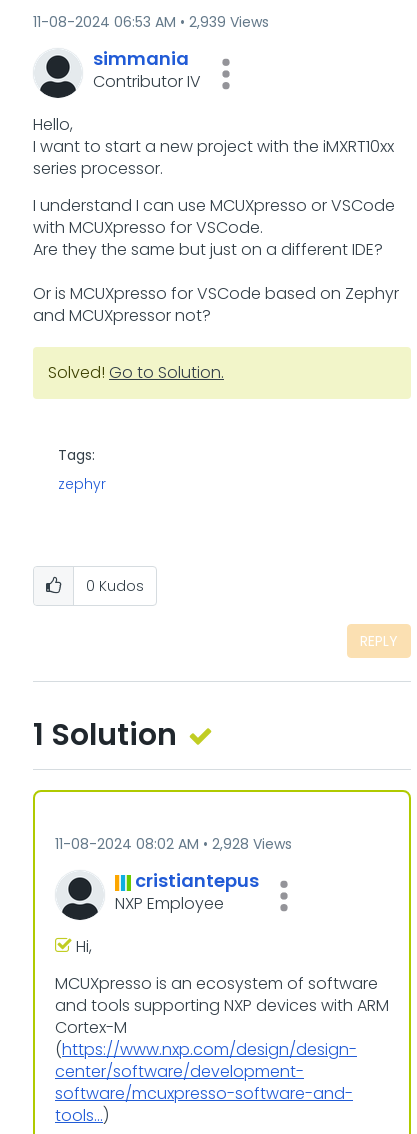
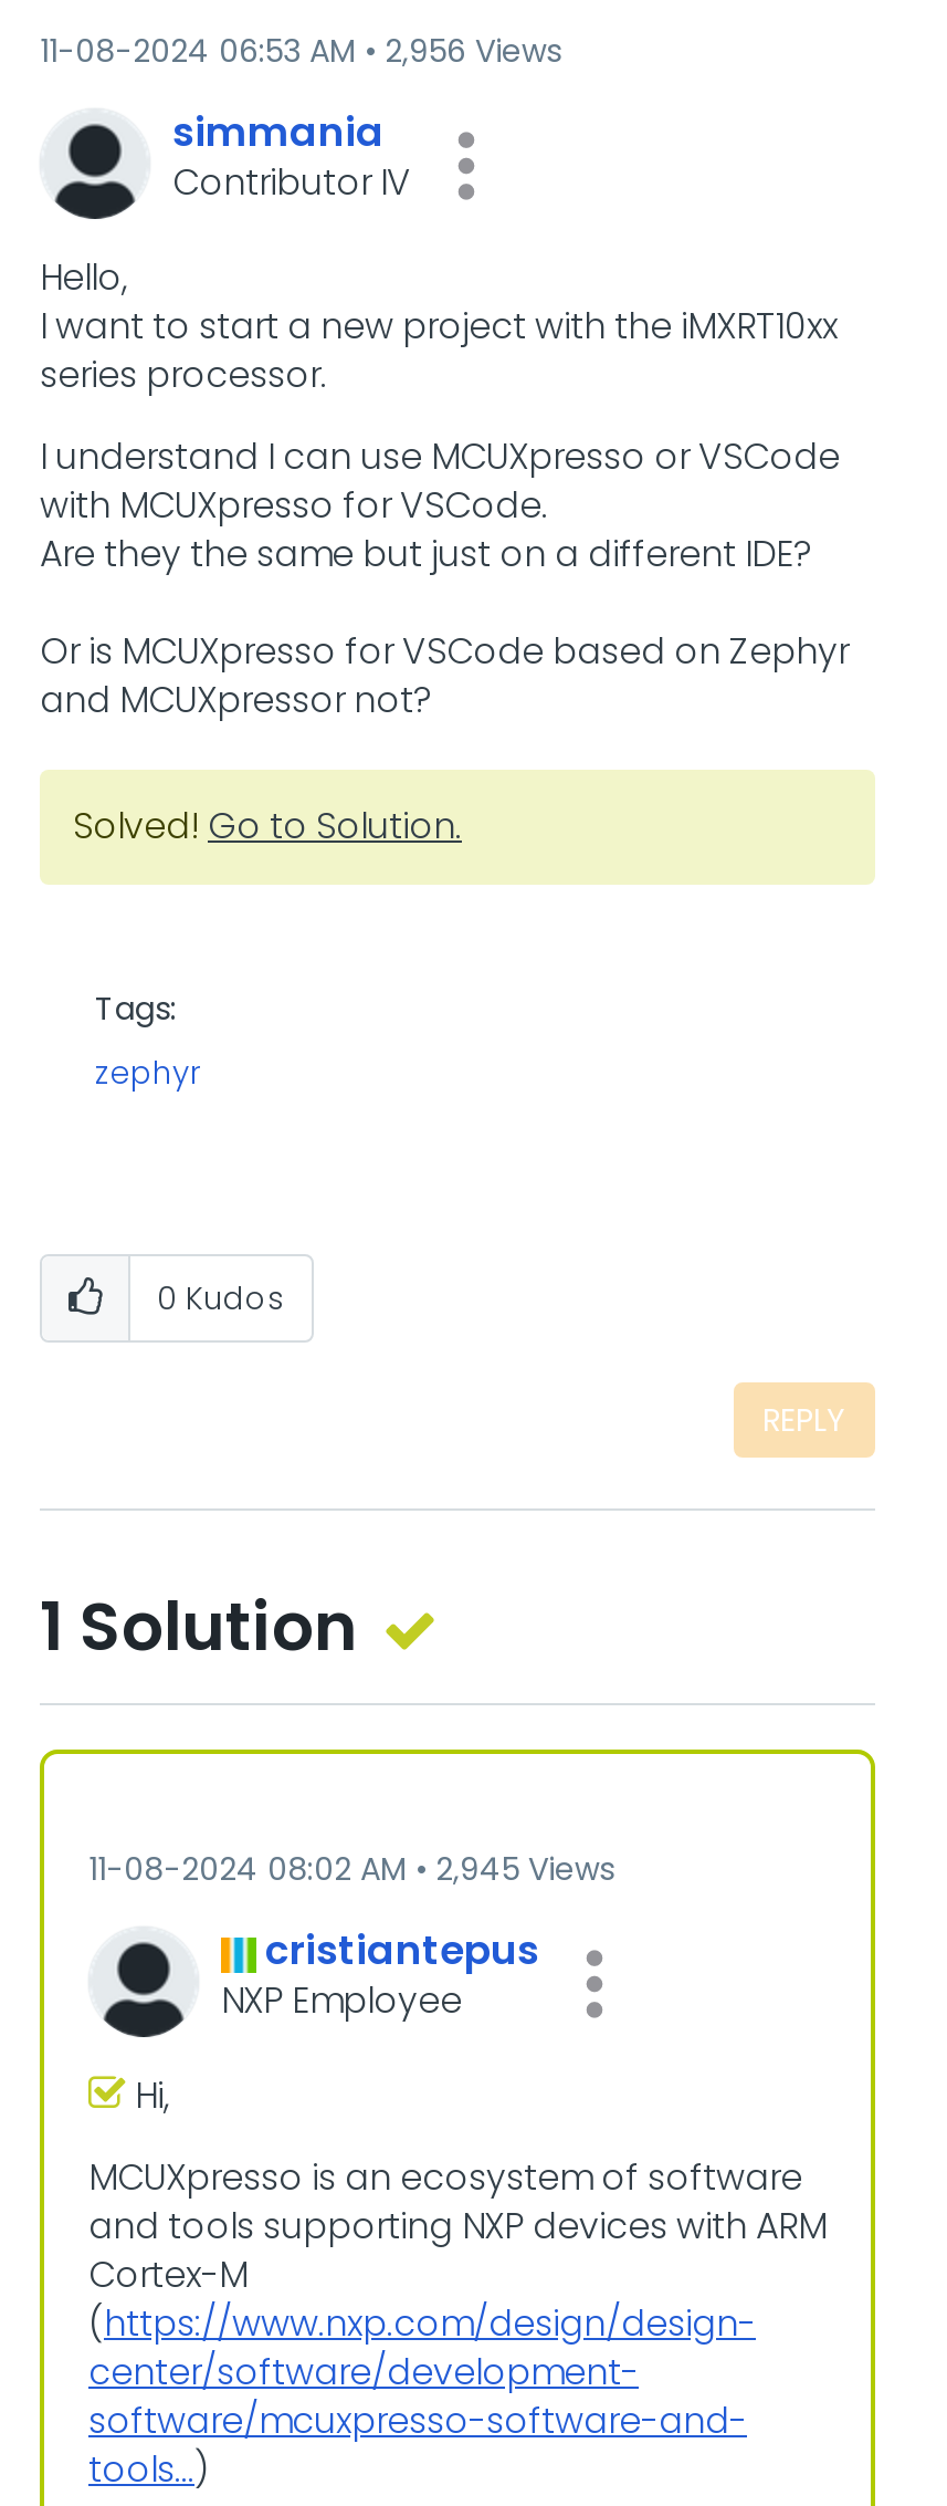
- 11-08-2024 06:53 AM 2,939 Views
+ 11-08-2024 06:53 AM 2,956 Views

- 2,928 Views
+ 2,945 Views
